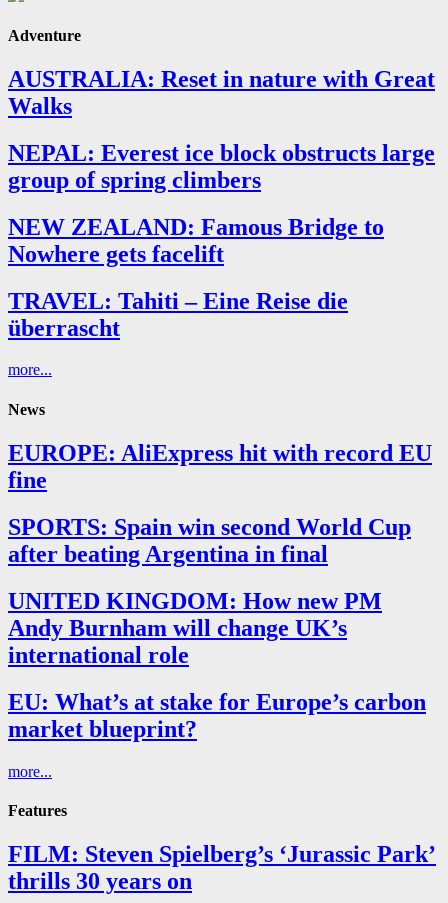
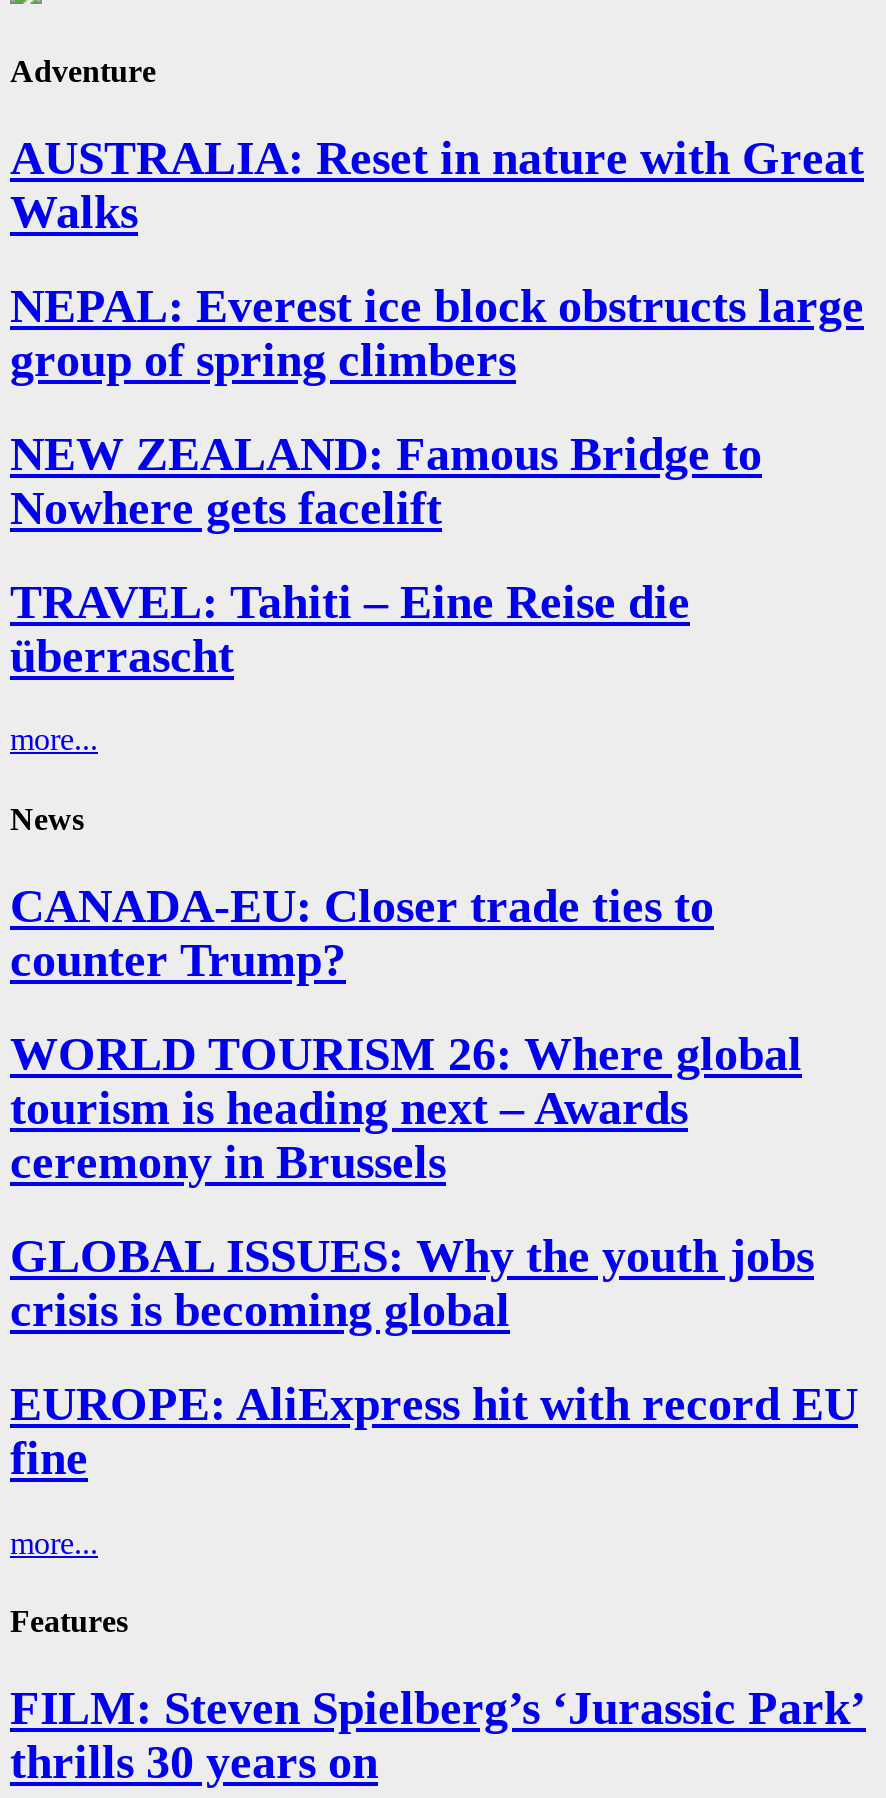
+ CANADA-EU: Closer trade ties to
+ counter Trump?
+ WORLD TOURISM 26: Where global
+ tourism is heading next – Awards
+ ceremony in Brussels
+ GLOBAL ISSUES: Why the youth jobs
+ crisis is becoming global

moved down: EUROPE: AliExpress hit with record EU | fine

- SPORTS: Spain win second World Cup
- after beating Argentina in final
- UNITED KINGDOM: How new PM
- Andy Burnham will change UK’s
- international role
- EU: What’s at stake for Europe’s carbon
- market blueprint?
